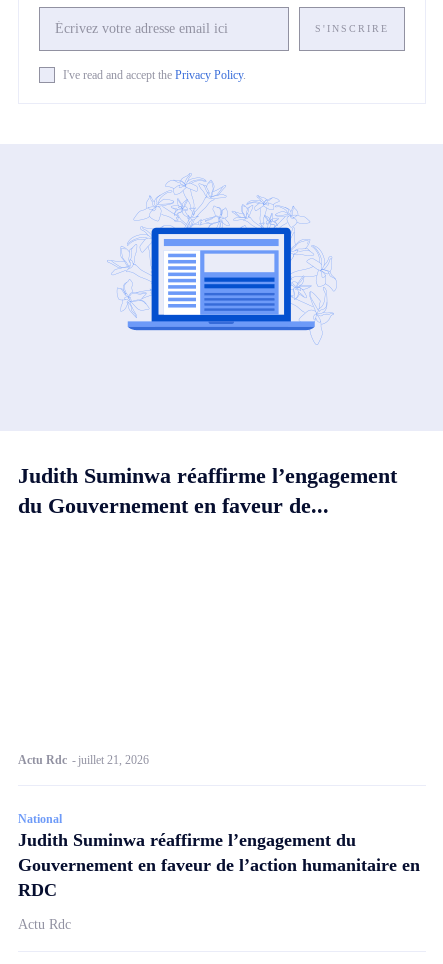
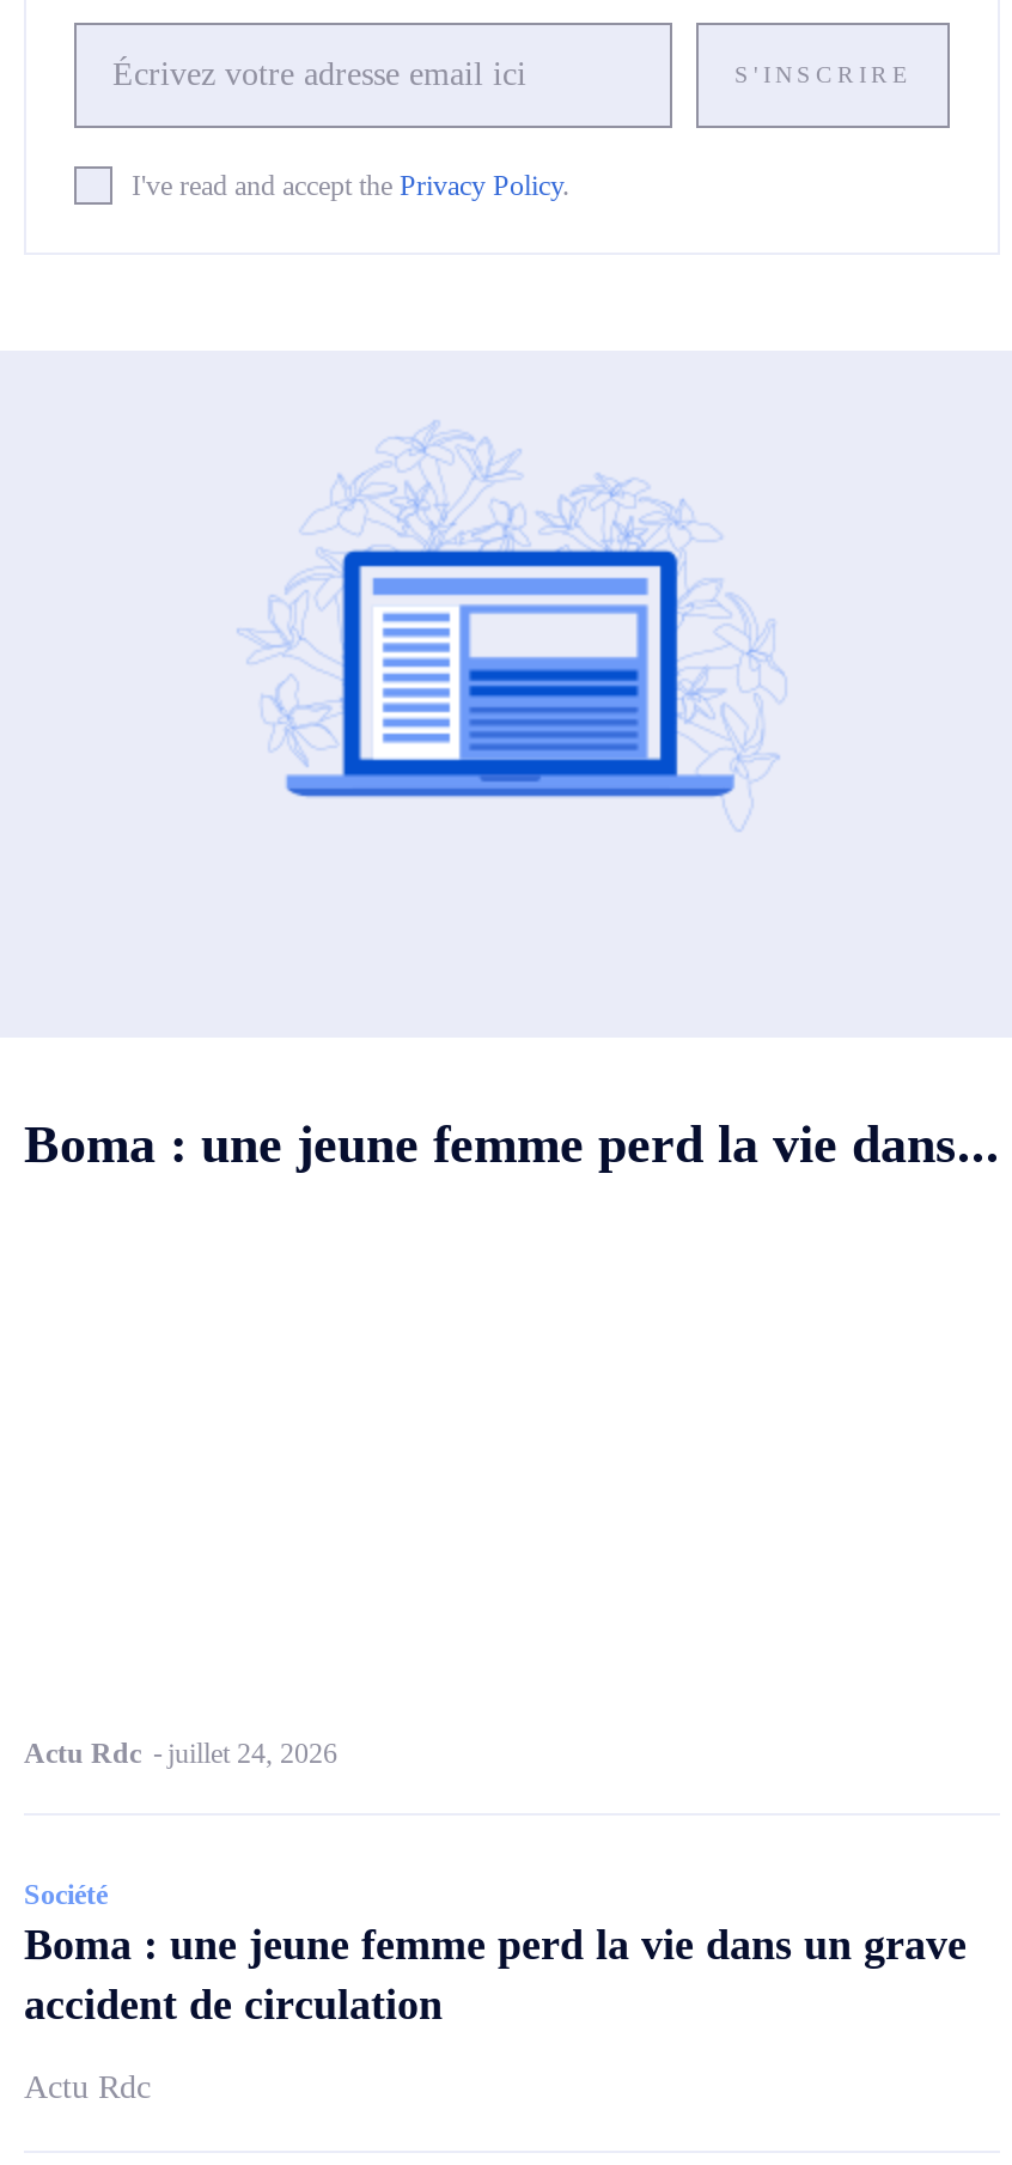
- Judith Suminwa réaffirme l’engagement
- du Gouvernement en faveur de...
+ Boma : une jeune femme perd la vie dans...

- Actu Rdc - juillet 21, 2026
+ Actu Rdc - juillet 24, 2026

- National
- Judith Suminwa réaffirme l’engagement du
- Gouvernement en faveur de l’action humanitaire en
- RDC
+ Société
+ Boma : une jeune femme perd la vie dans un grave
+ accident de circulation
